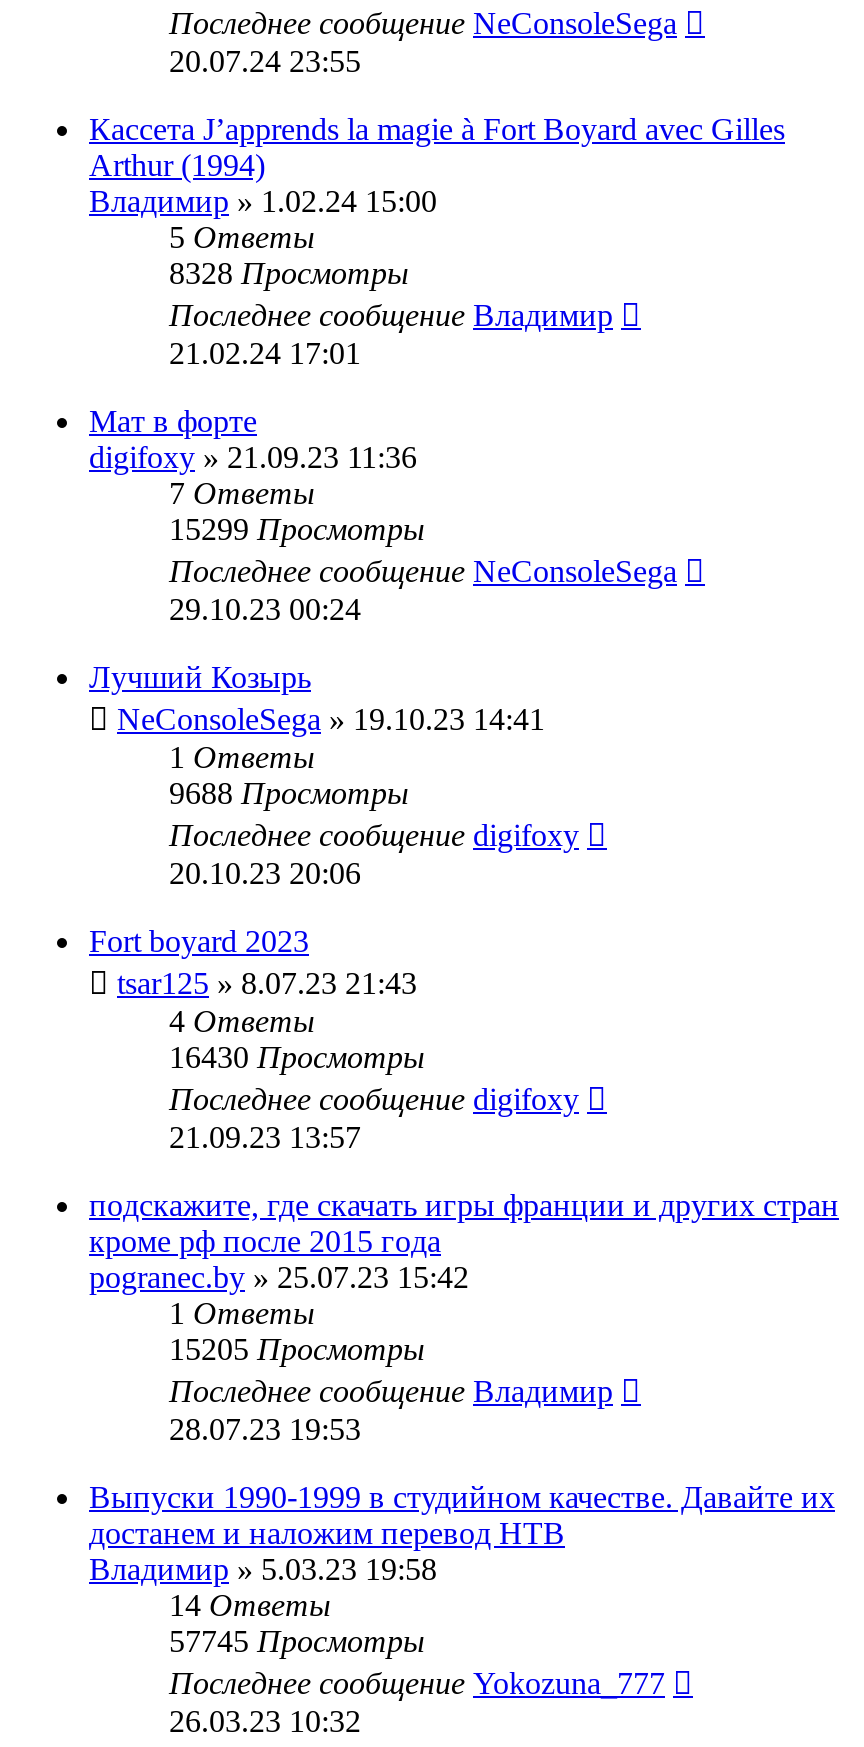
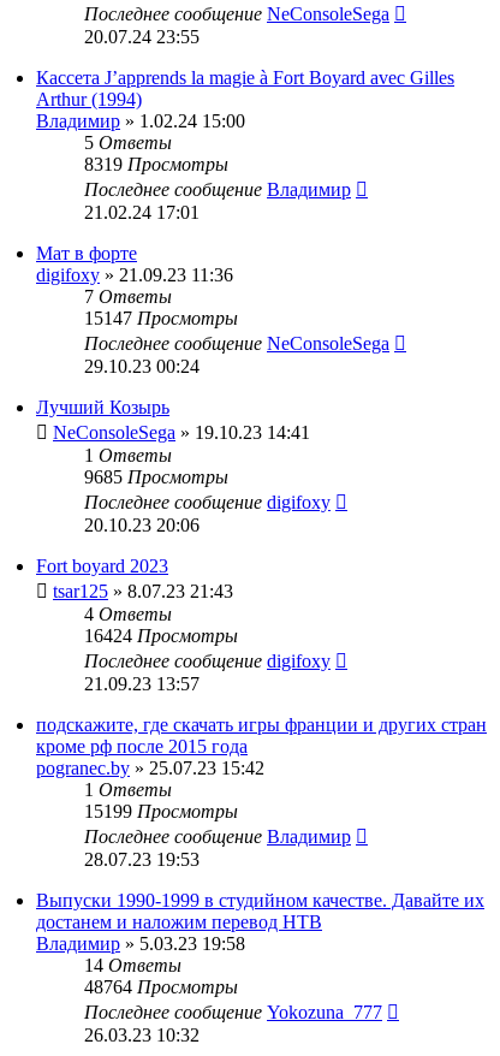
- 8328 Просмотры
+ 8319 Просмотры

- 15299 Просмотры
+ 15147 Просмотры

- 9688 Просмотры
+ 9685 Просмотры

- 16430 Просмотры
+ 16424 Просмотры

- 15205 Просмотры
+ 15199 Просмотры

- 57745 Просмотры
+ 48764 Просмотры
